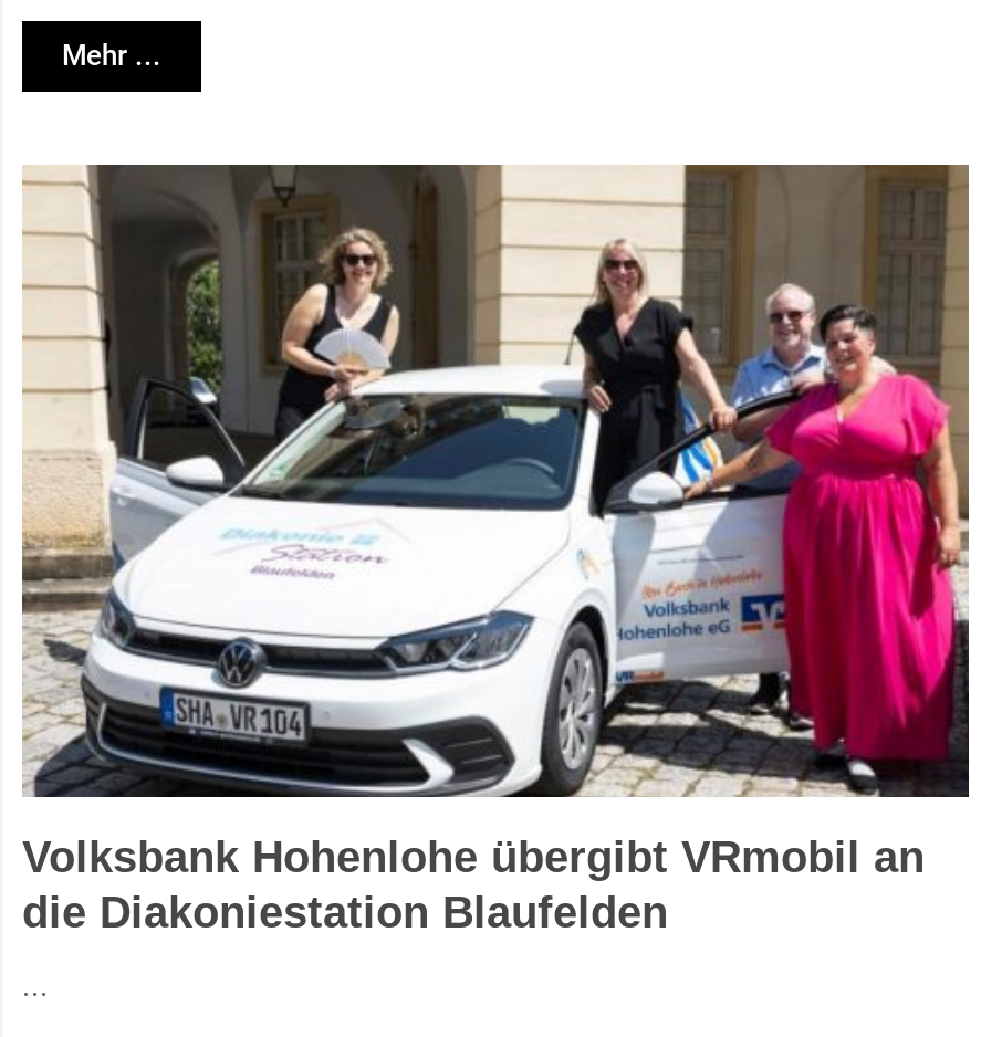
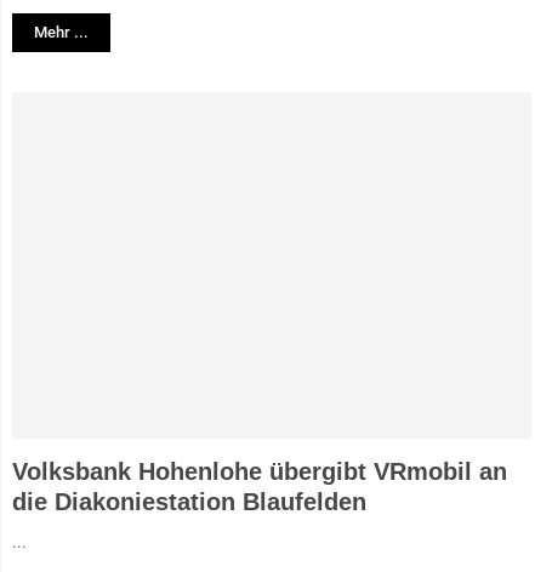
- [image]
